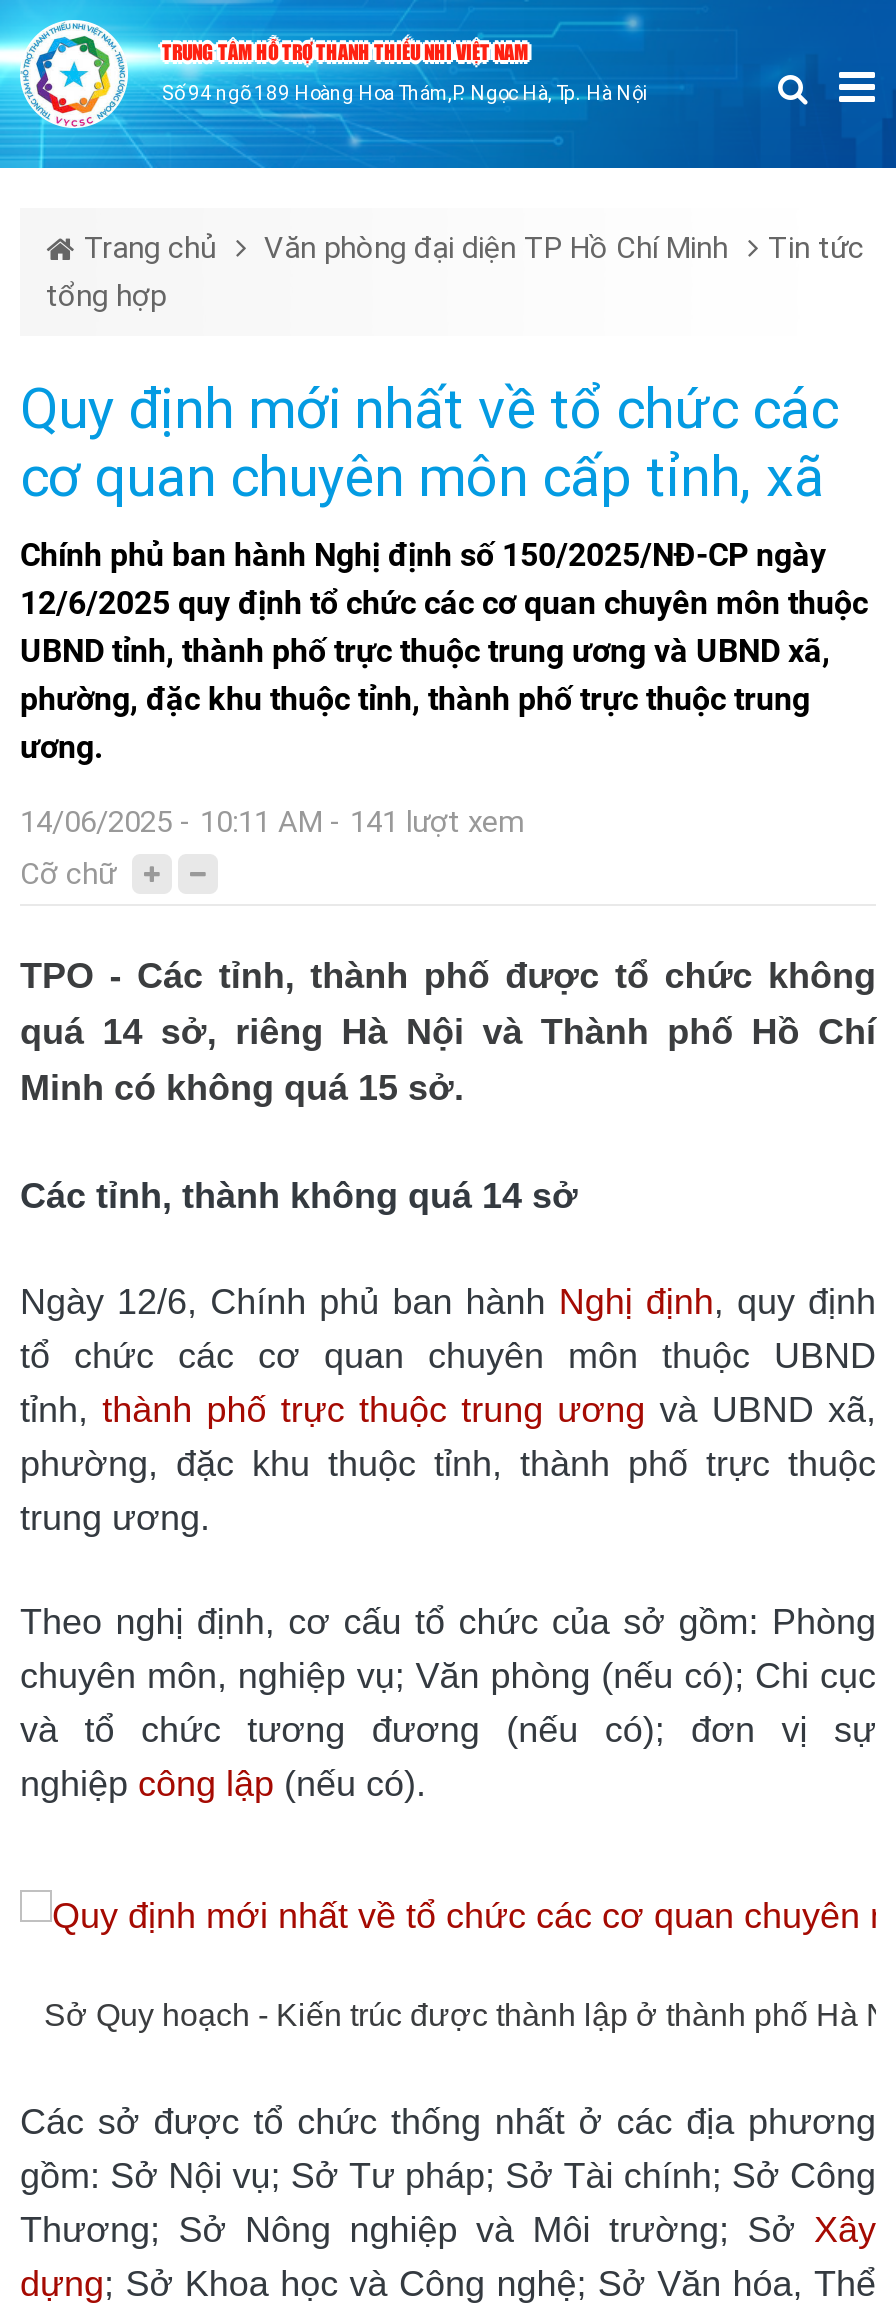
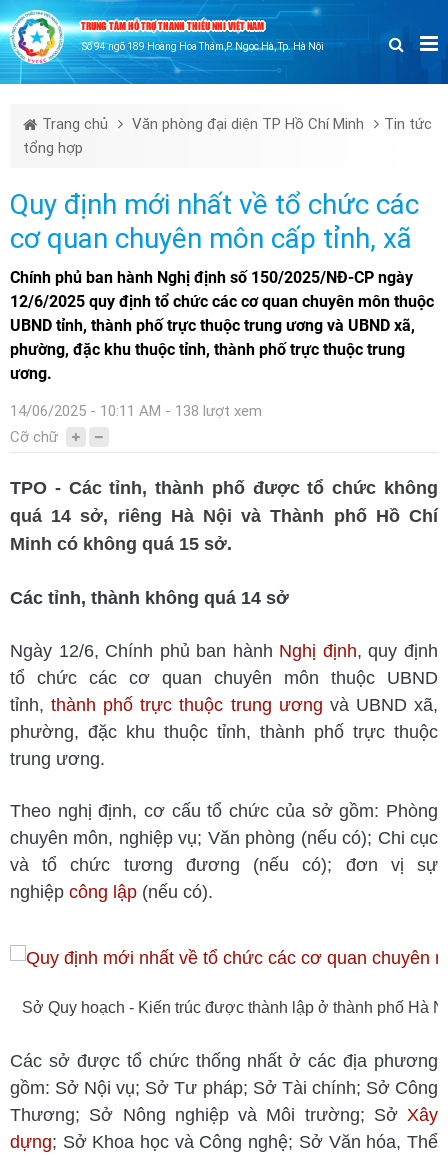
- 14/06/2025 - 10:11 AM - 141 lượt xem
+ 14/06/2025 - 10:11 AM - 138 lượt xem
